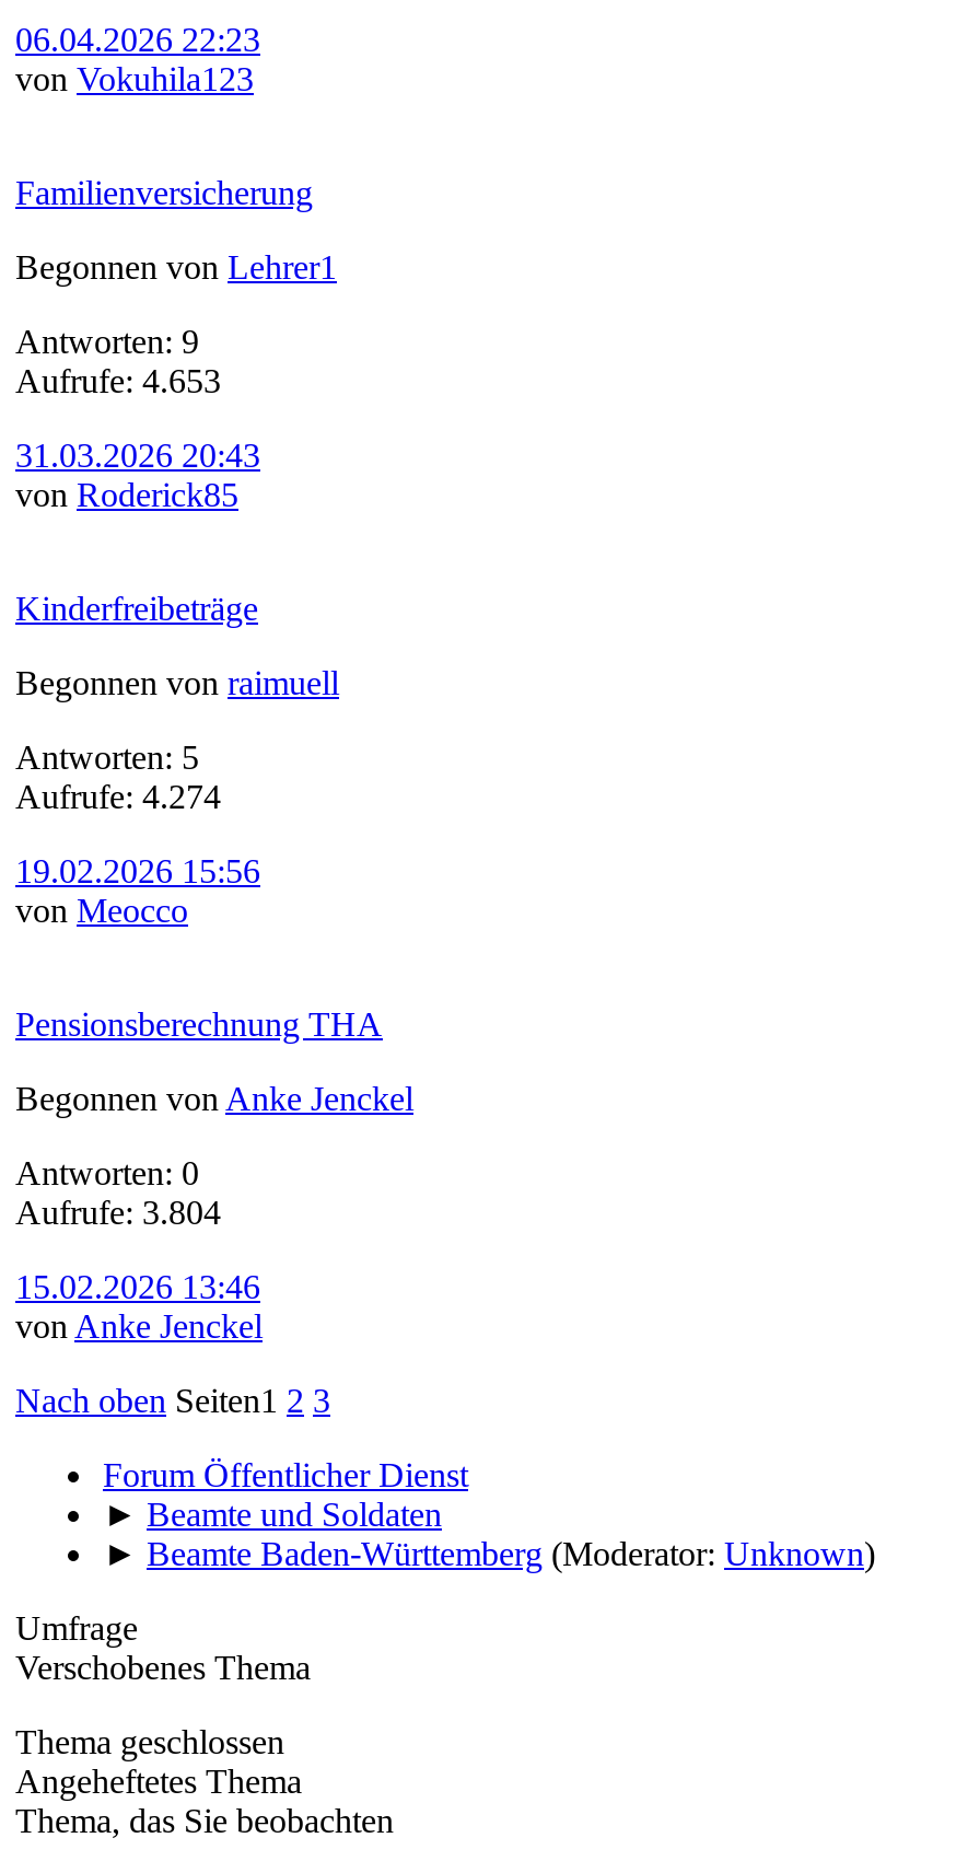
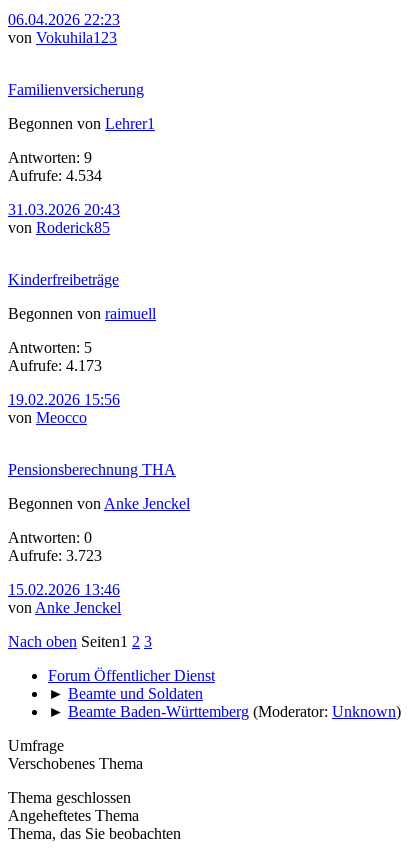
- Aufrufe: 4.653
+ Aufrufe: 4.534

- Aufrufe: 4.274
+ Aufrufe: 4.173

- Aufrufe: 3.804
+ Aufrufe: 3.723
